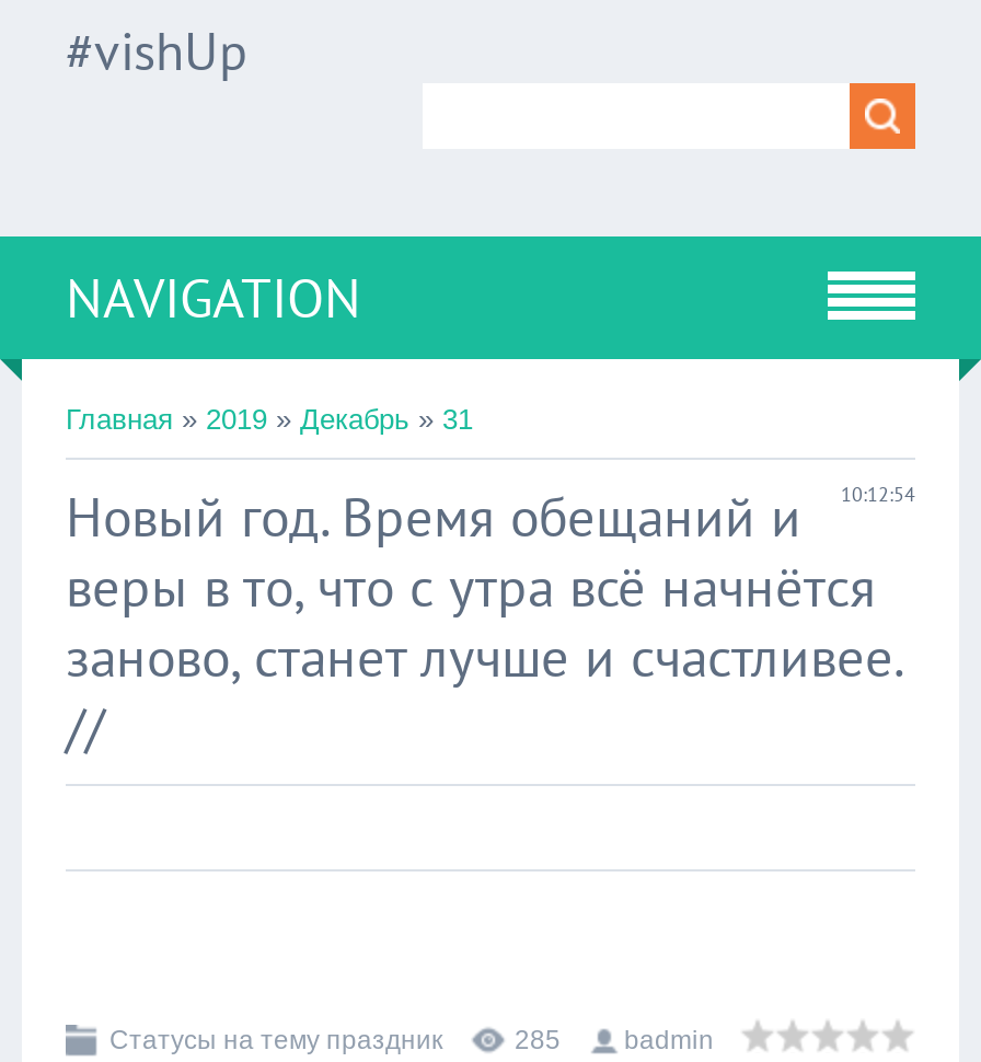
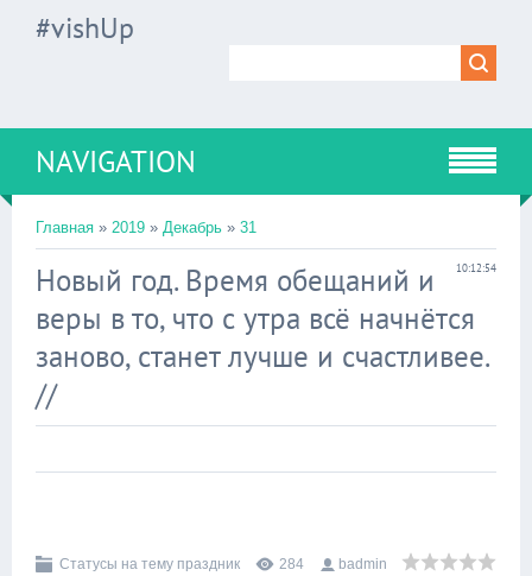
- 285
+ 284
